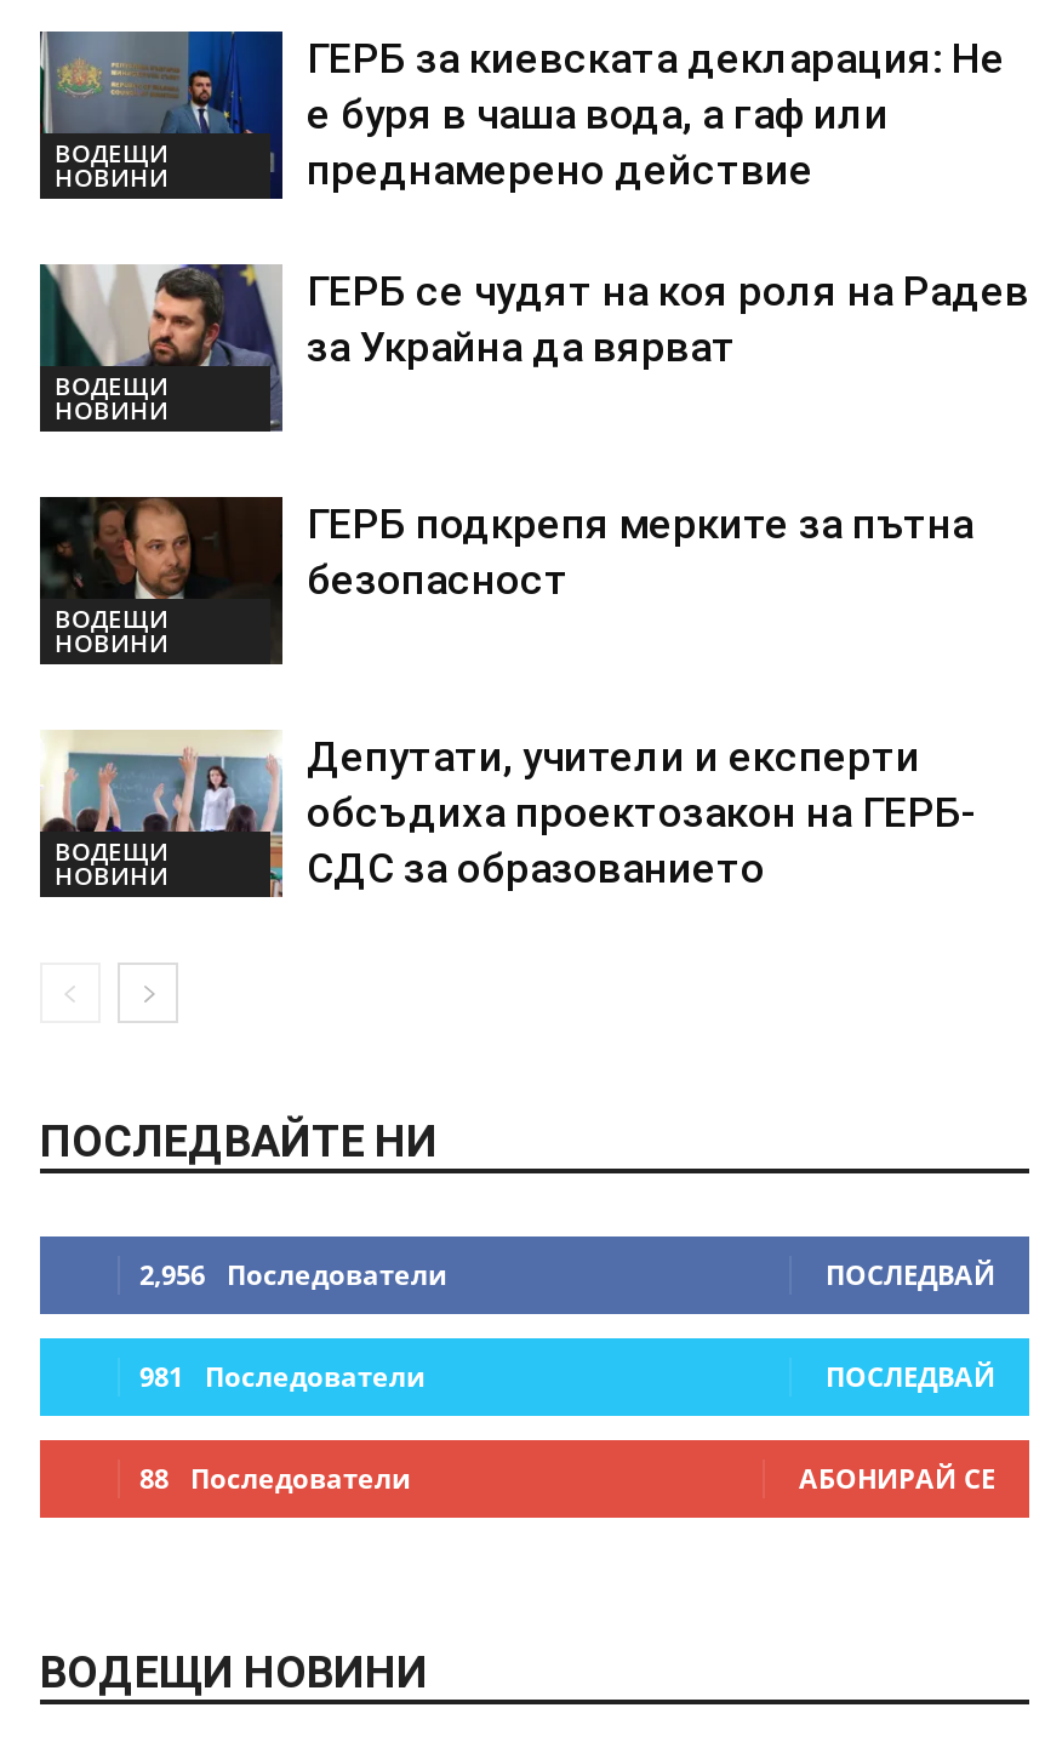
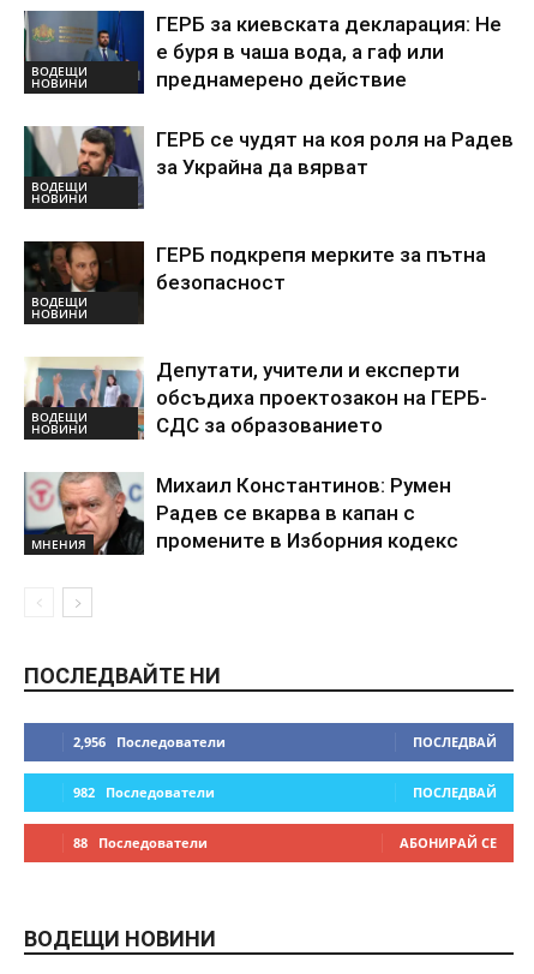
+ [image]
+ МНЕНИЯ

+ Михаил Константинов: Румен
+ Радев се вкарва в капан с
+ промените в Изборния кодекс

- 981 Последователи
+ 982 Последователи
